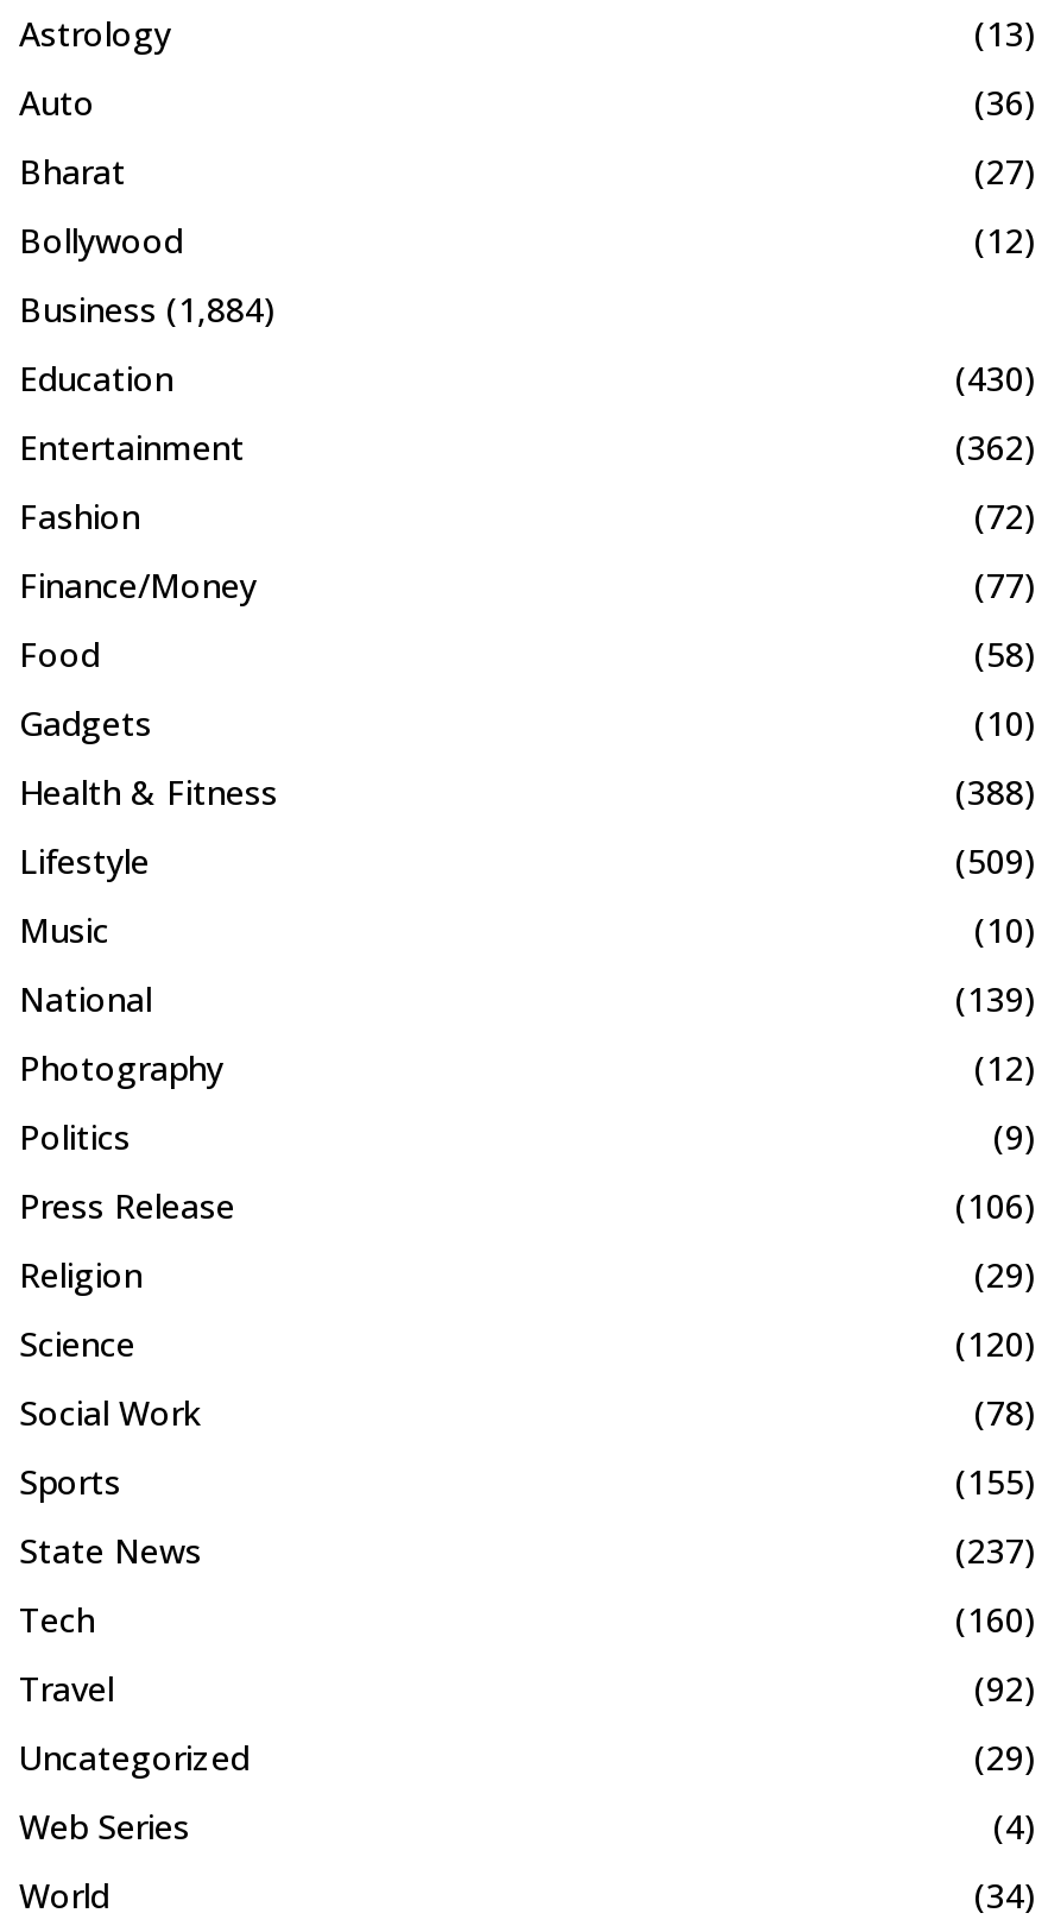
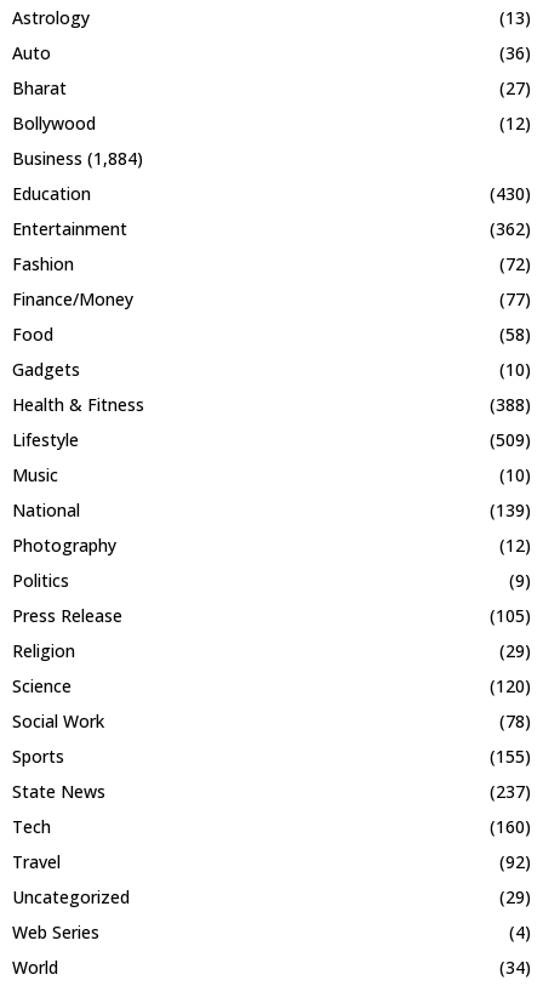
- (106)
+ (105)
